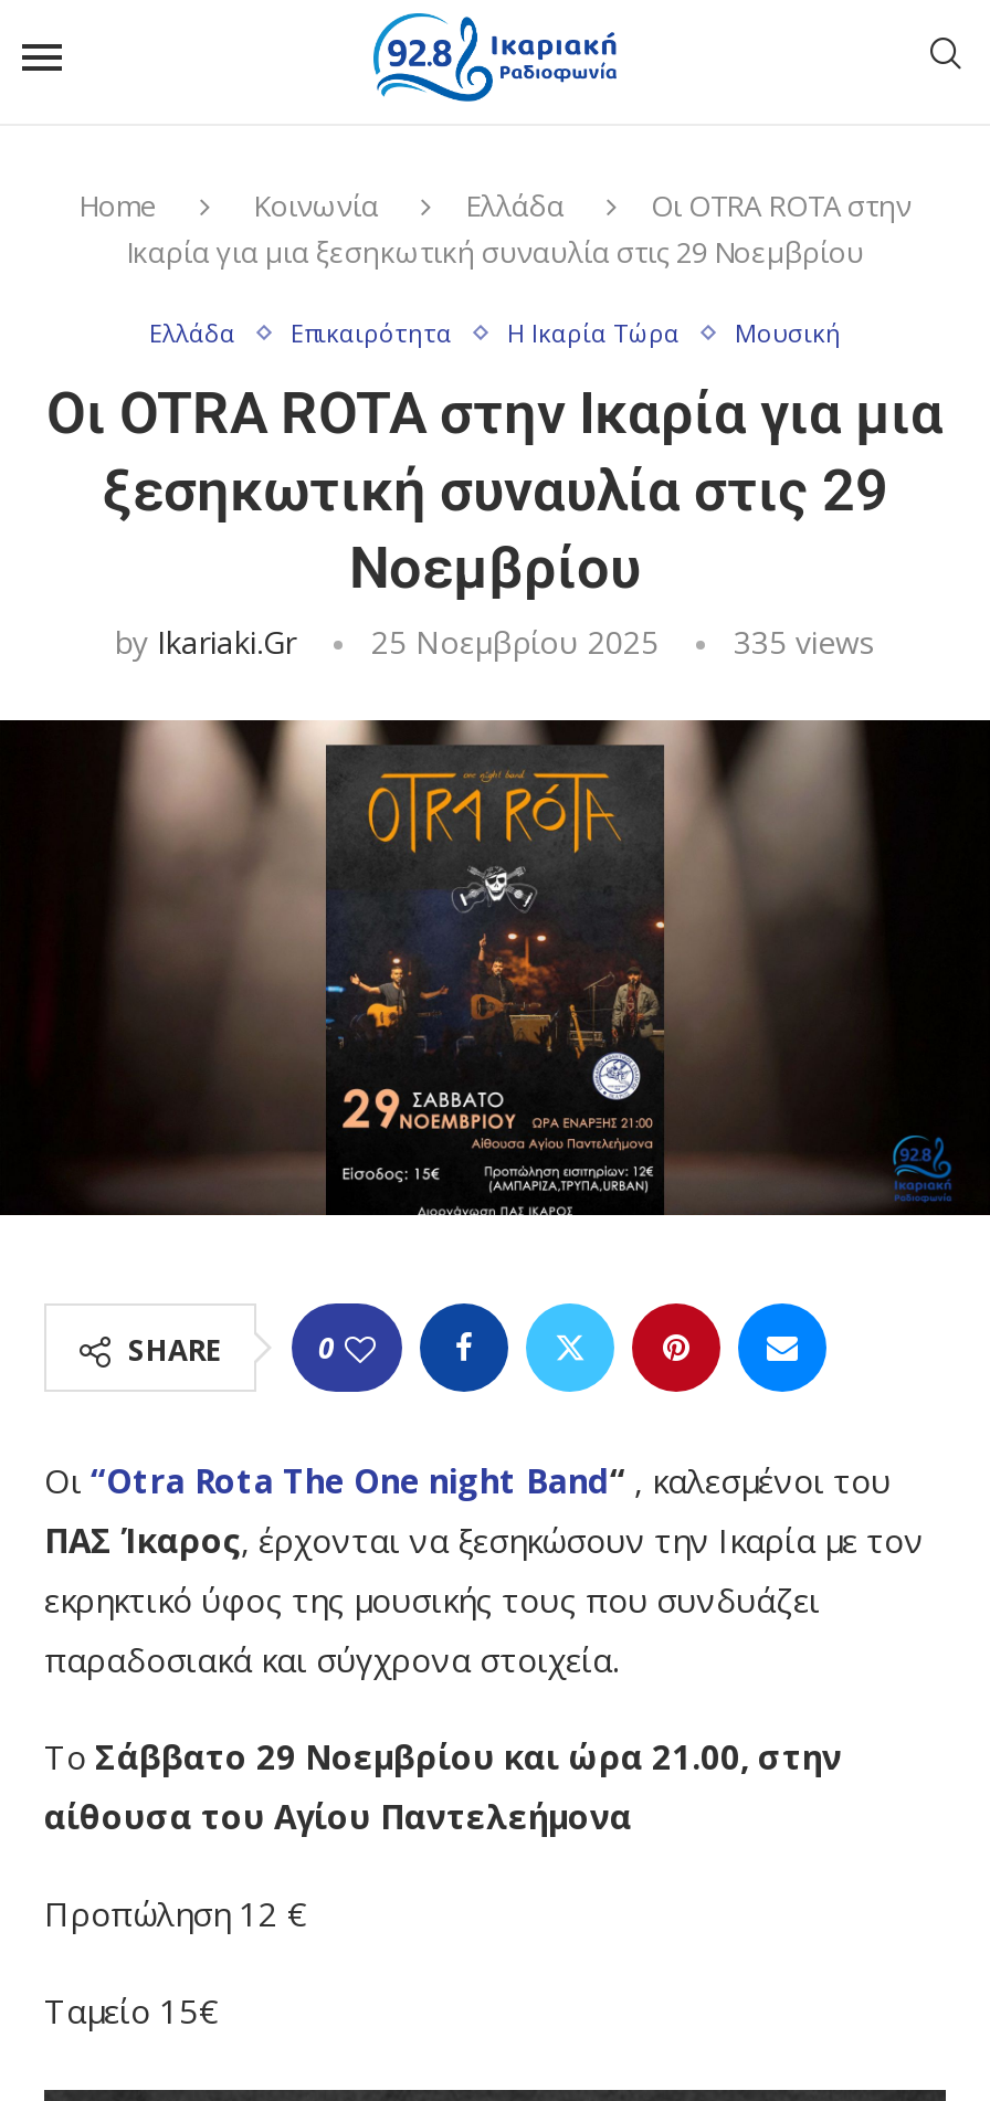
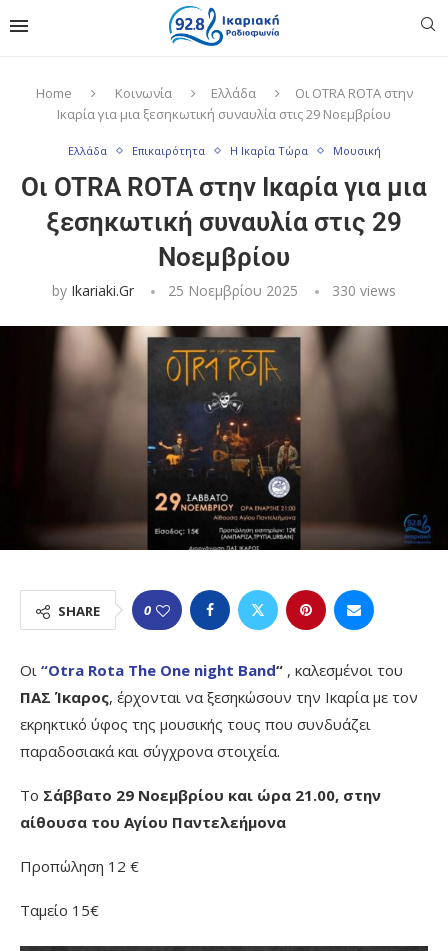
- by Ikariaki.gr 25 Νοεμβρίου 2025 335 views
+ by Ikariaki.gr 25 Νοεμβρίου 2025 330 views
